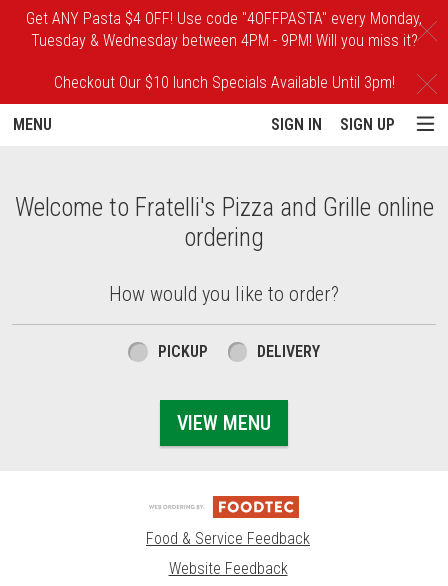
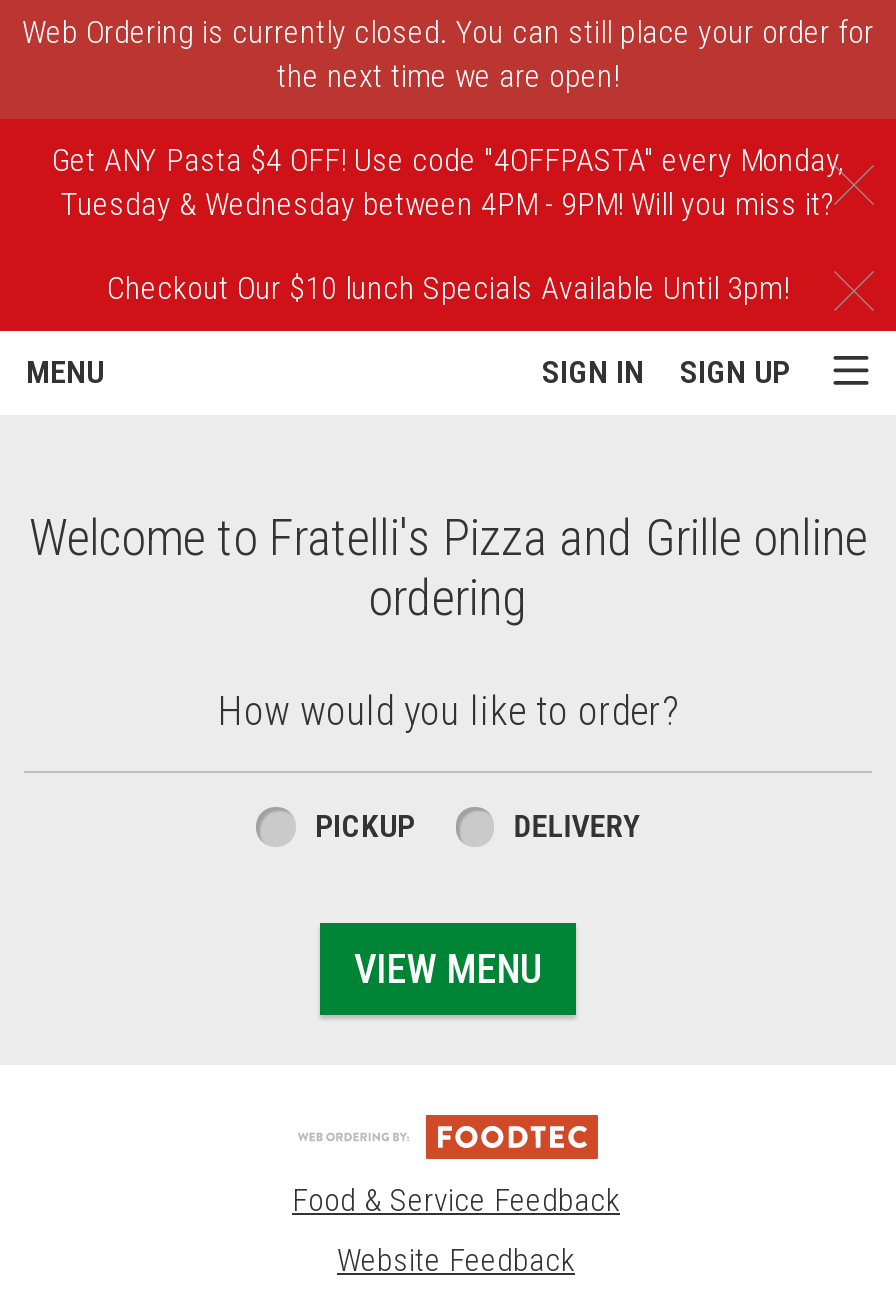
+ Web Ordering is currently closed. You can still place your order for
+ the next time we are open!
